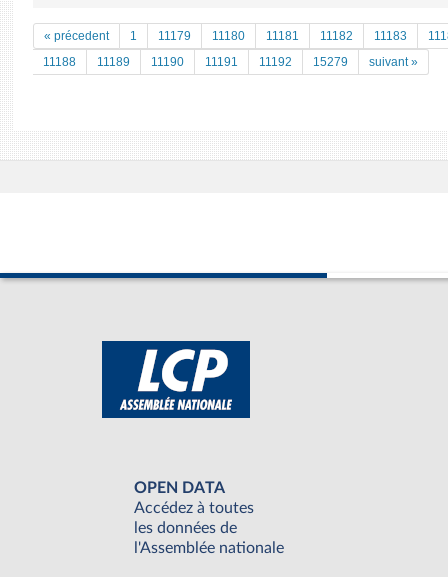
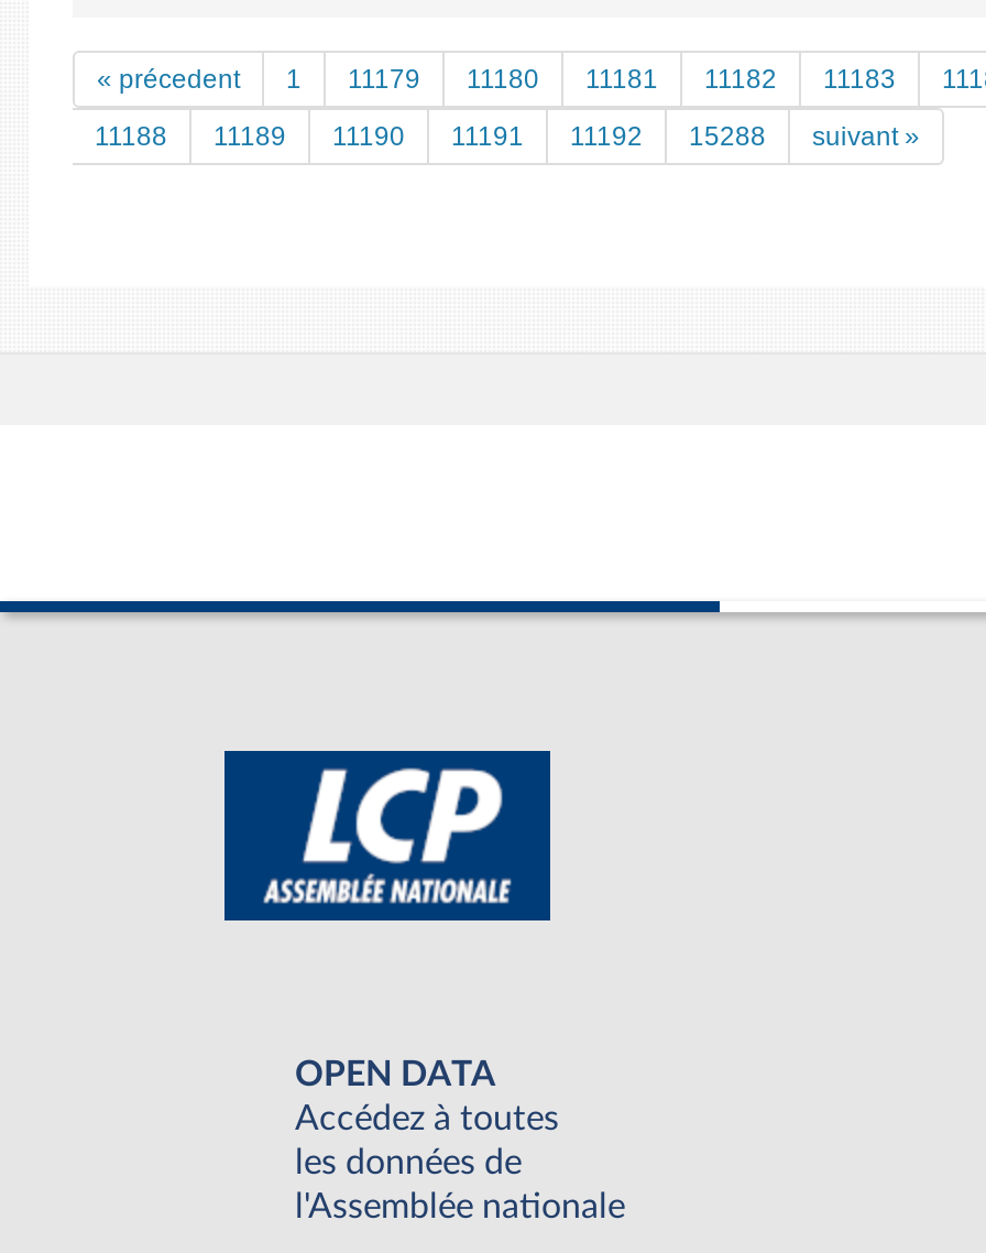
- 11188 11189 11190 11191 11192 15279 suivant »
+ 11188 11189 11190 11191 11192 15288 suivant »
